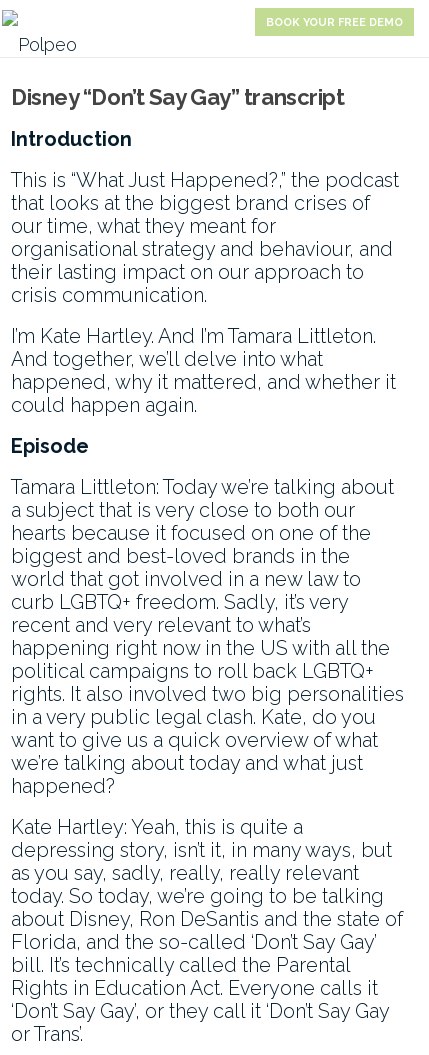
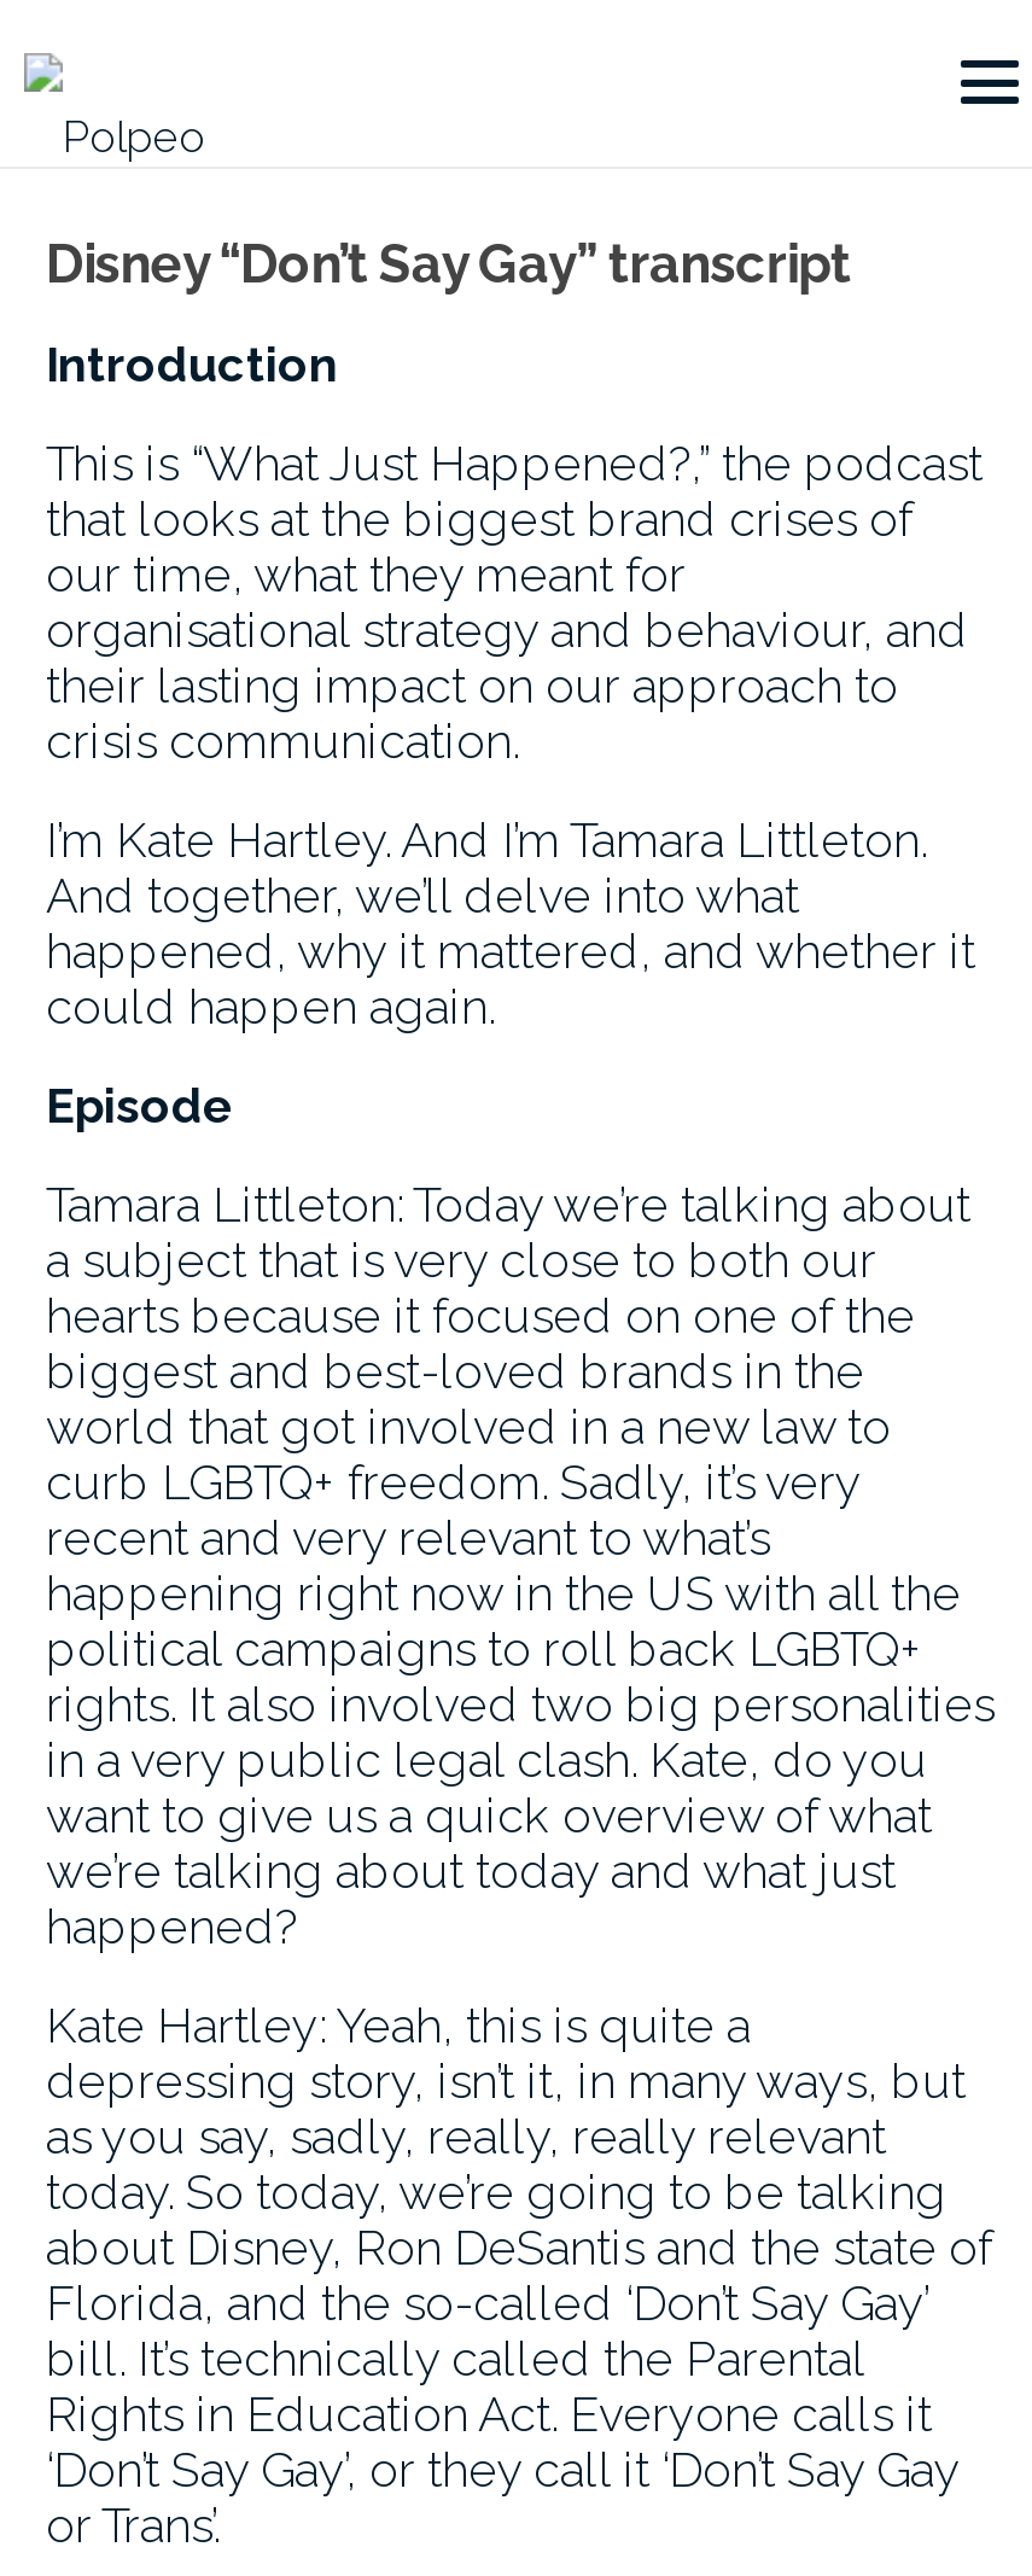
- BOOK YOUR FREE DEMO
